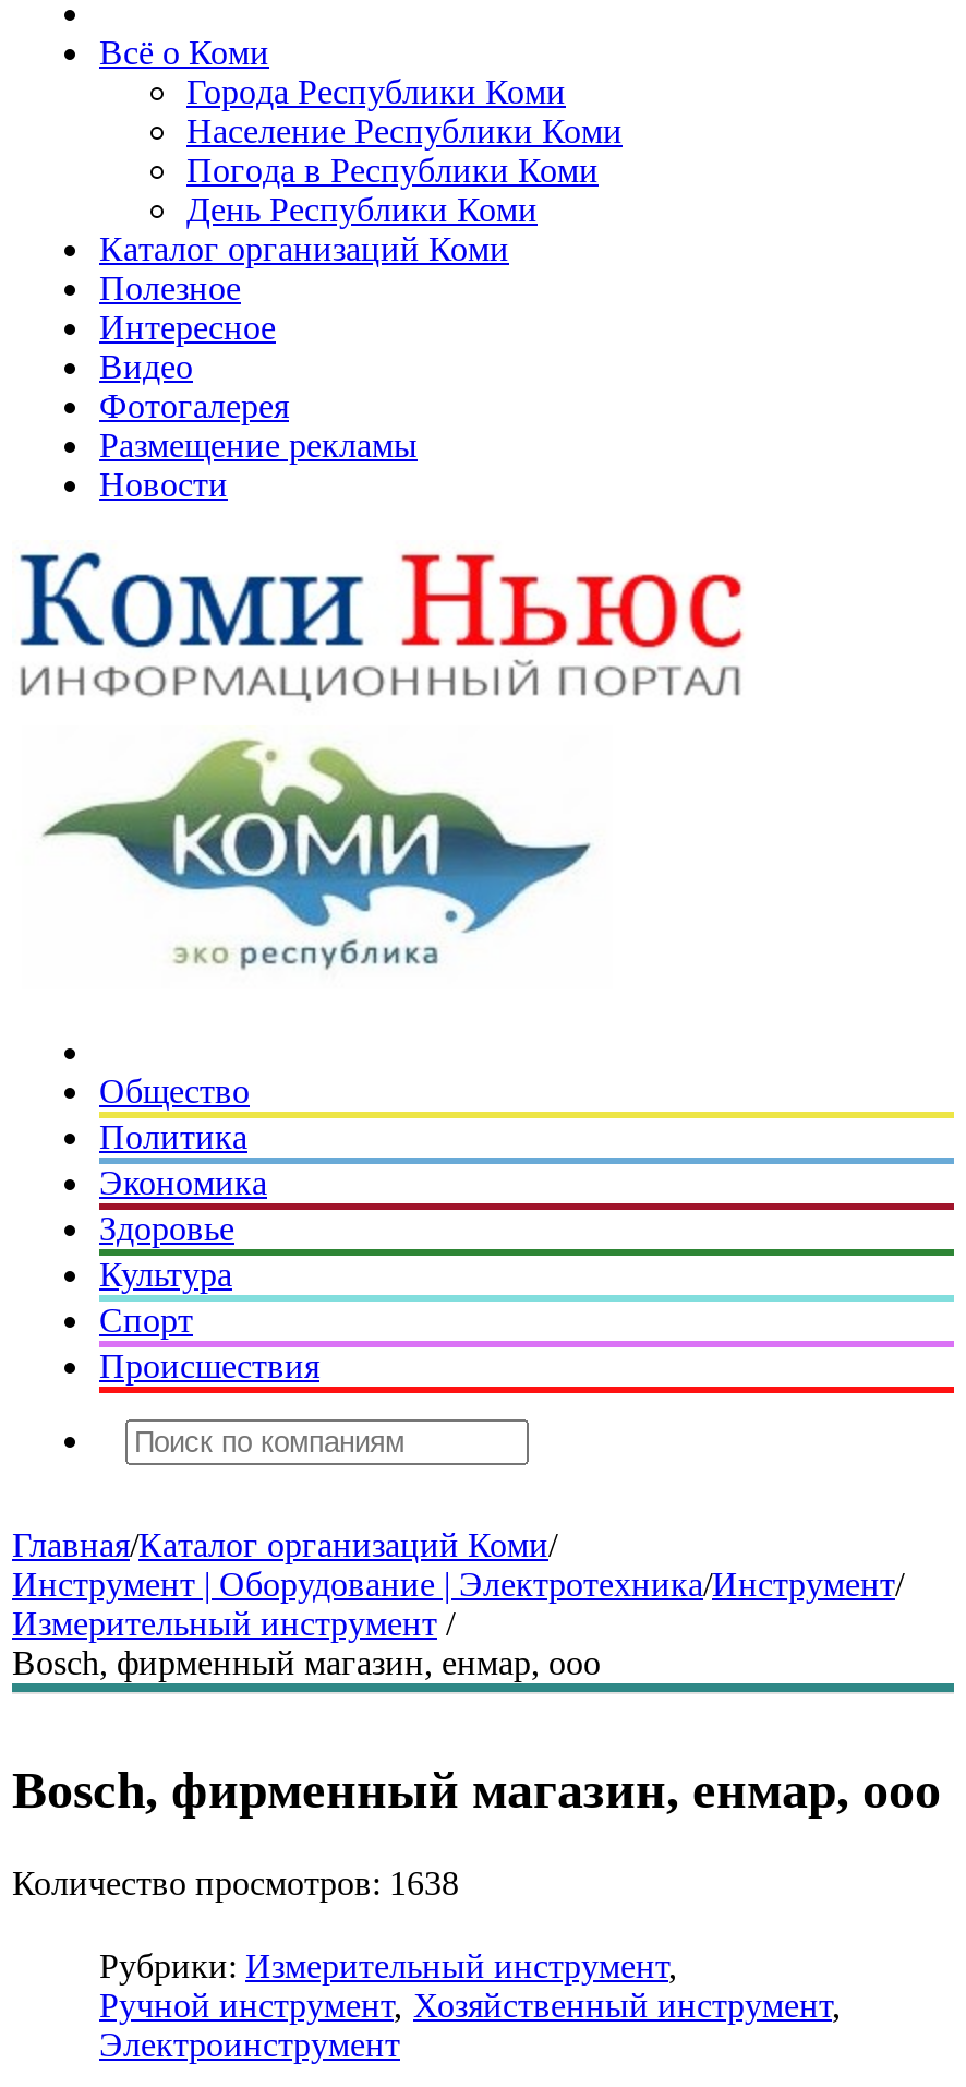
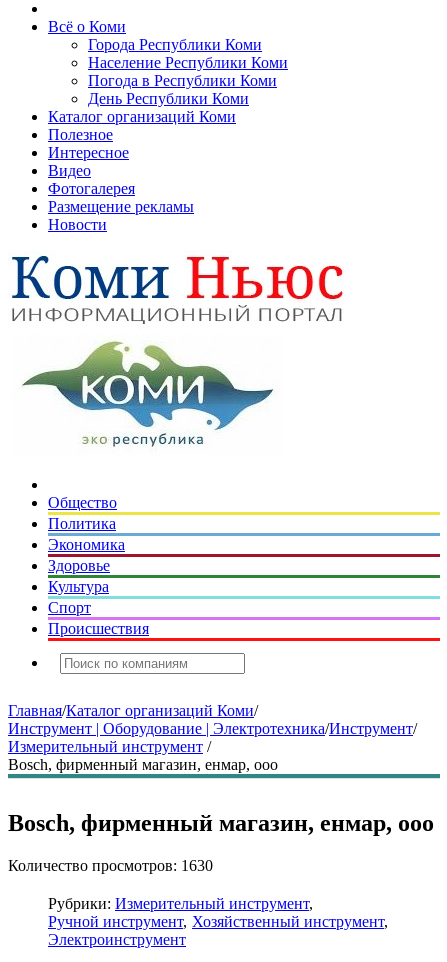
- Количество просмотров: 1638
+ Количество просмотров: 1630
